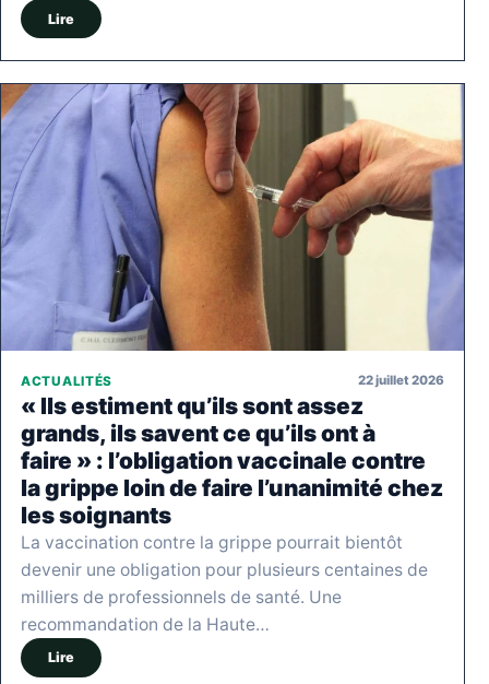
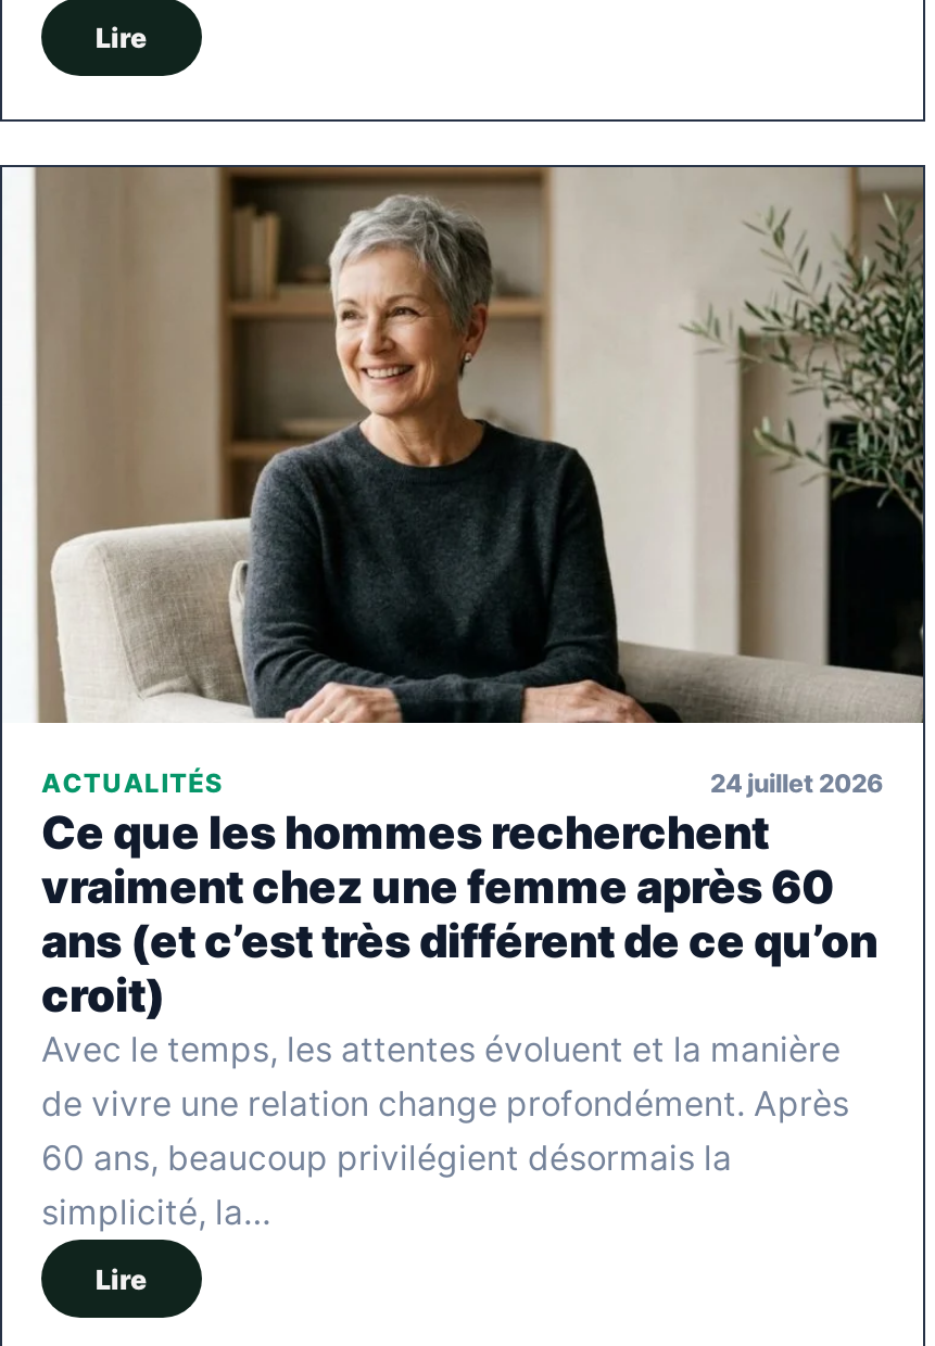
- [image]
- 22 juillet 2026
- « Ils estiment qu’ils sont assez
- grands, ils savent ce qu’ils ont à
- faire » : l’obligation vaccinale contre
- la grippe loin de faire l’unanimité chez
- les soignants
- La vaccination contre la grippe pourrait bientôt
- devenir une obligation pour plusieurs centaines de
- milliers de professionnels de santé. Une
- recommandation de la Haute…
+ [image]
+ 24 juillet 2026
+ Ce que les hommes recherchent
+ vraiment chez une femme après 60
+ ans (et c’est très différent de ce qu’on
+ croit)
+ Avec le temps, les attentes évoluent et la manière
+ de vivre une relation change profondément. Après
+ 60 ans, beaucoup privilégient désormais la
+ simplicité, la…
